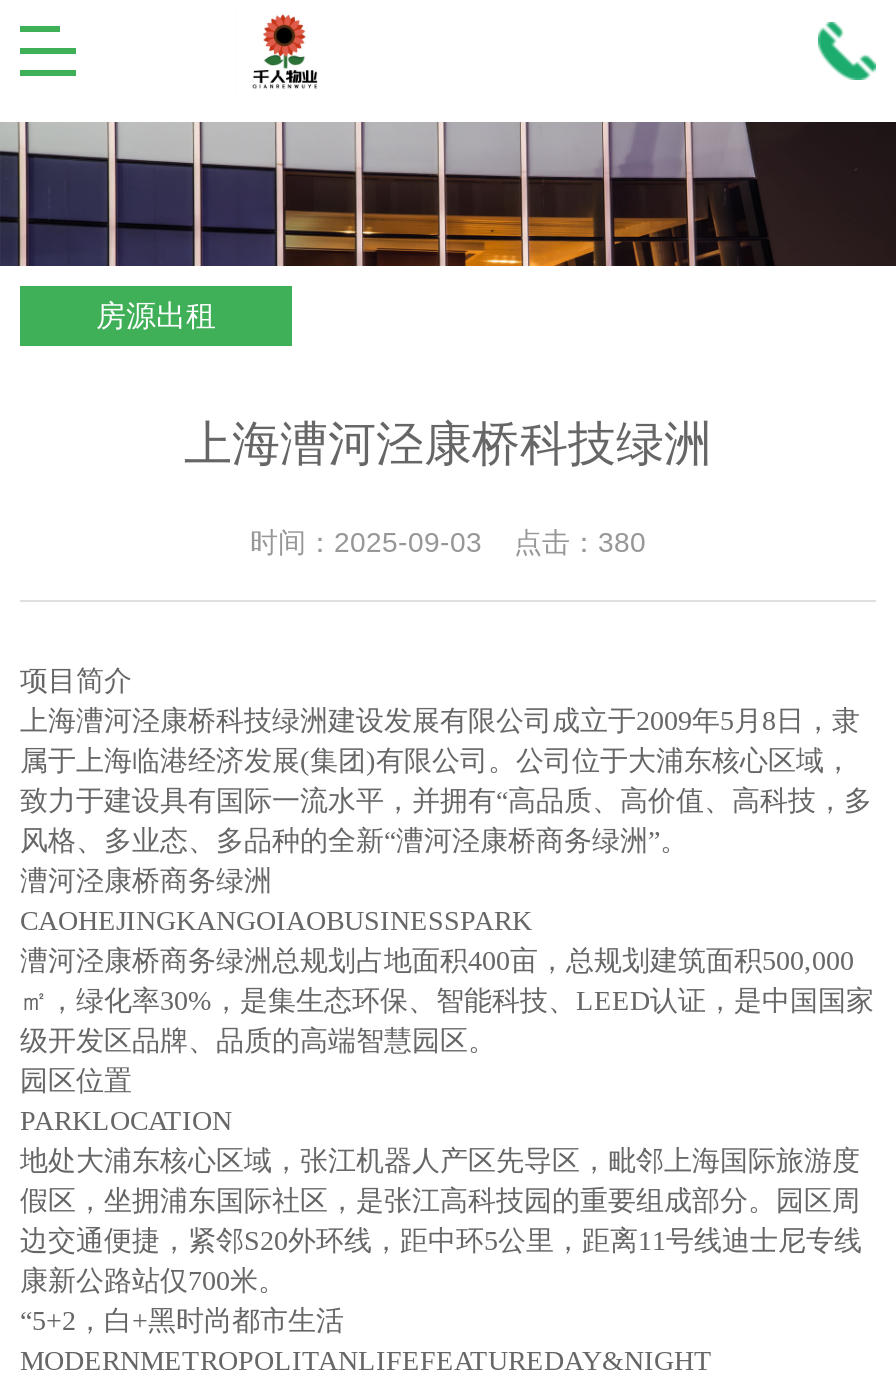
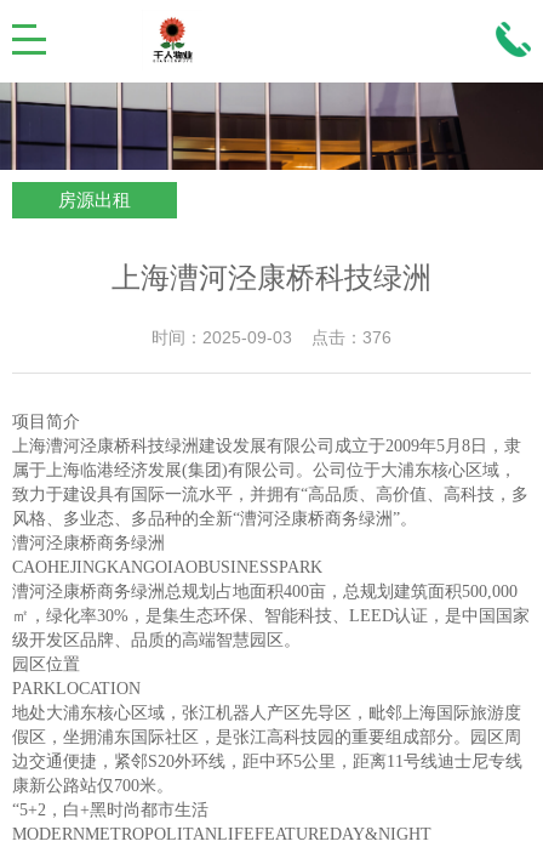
- 时间：2025-09-03 点击：380
+ 时间：2025-09-03 点击：376
